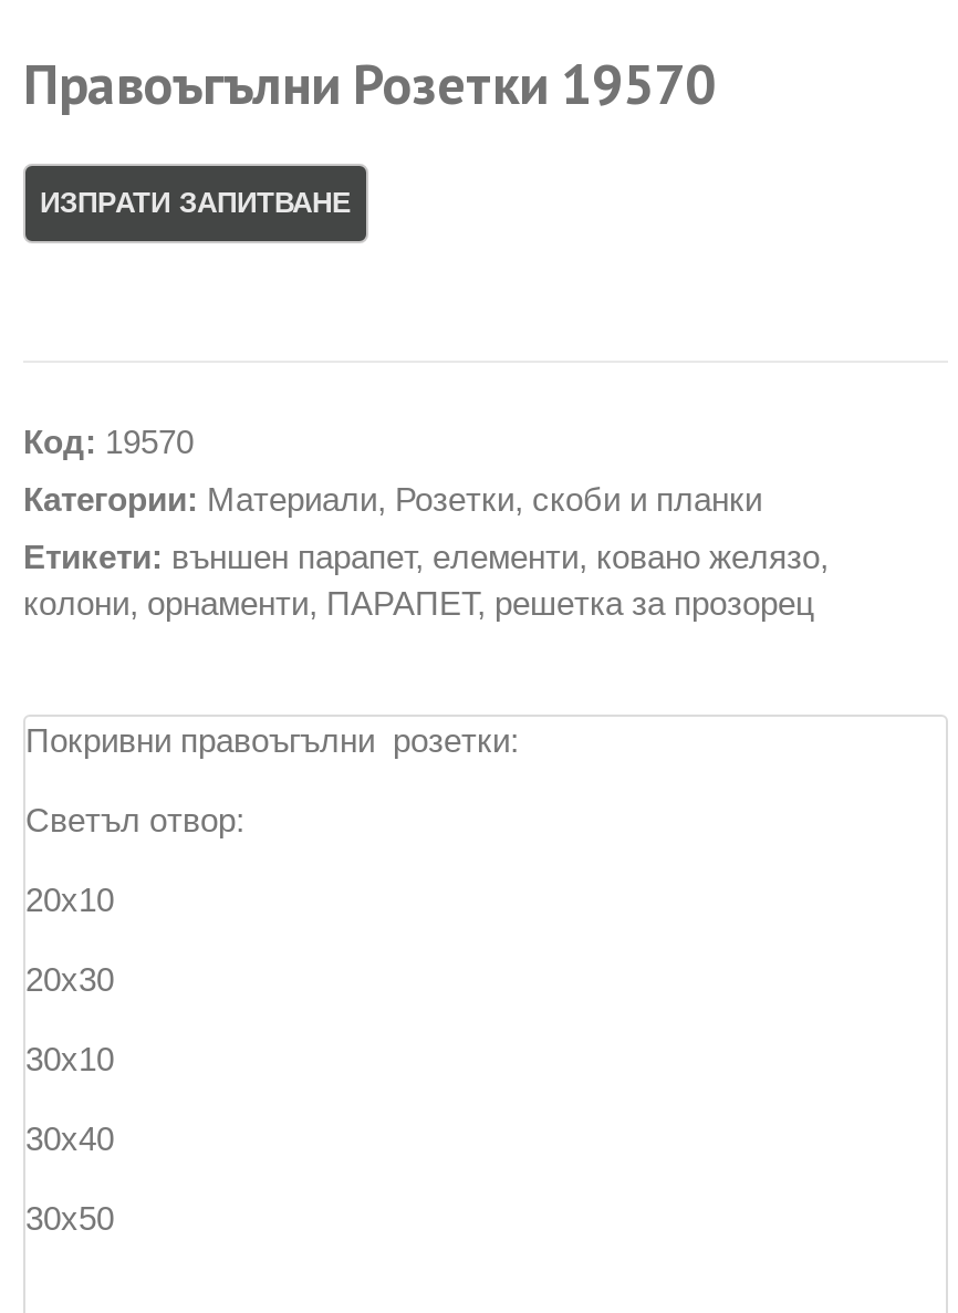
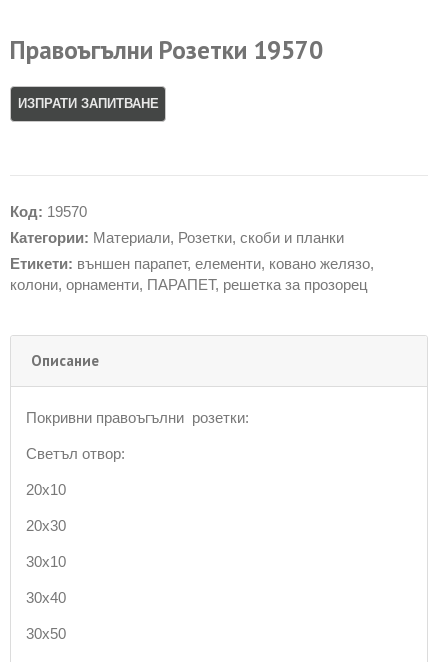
+ Описание
